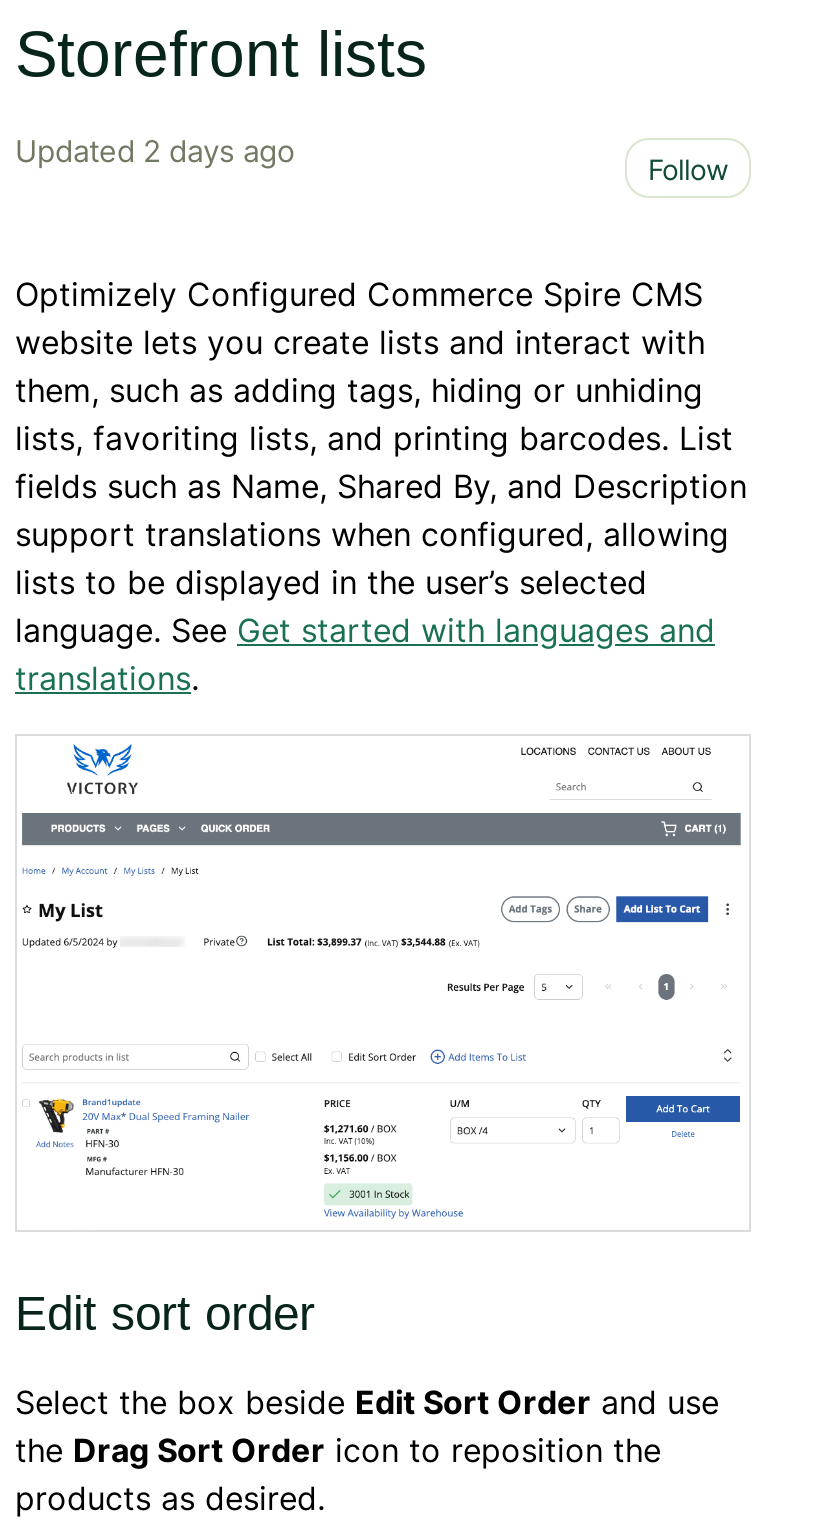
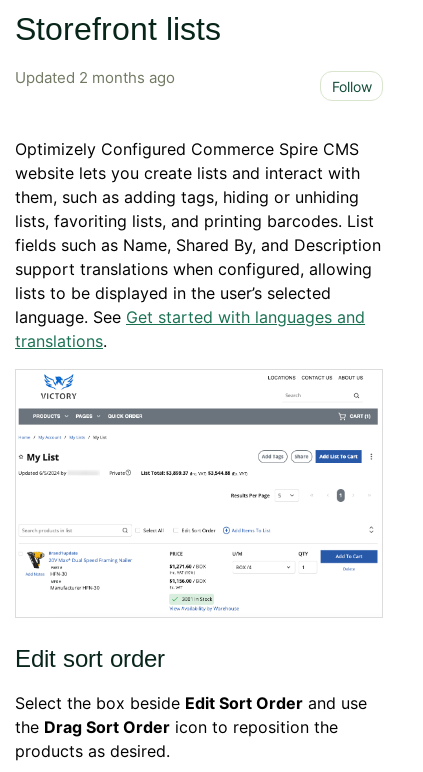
- Updated 2 days ago
+ Updated 2 months ago
